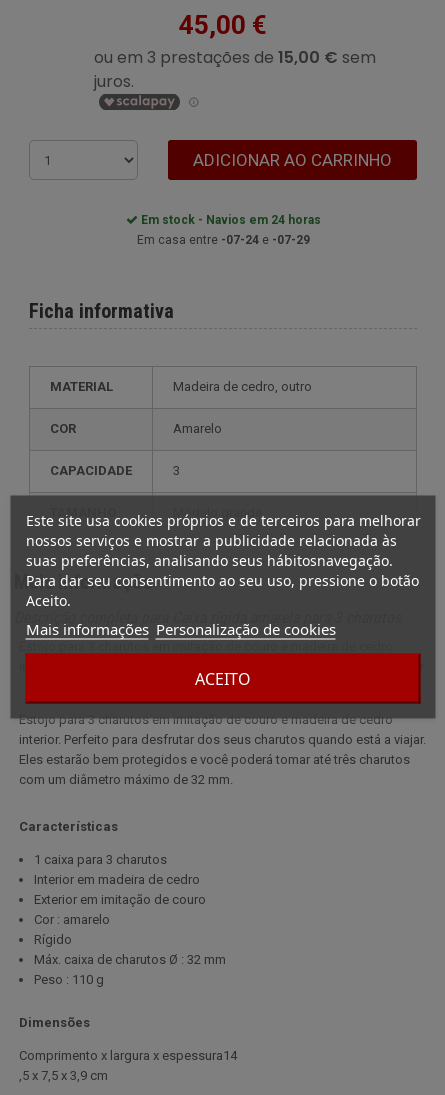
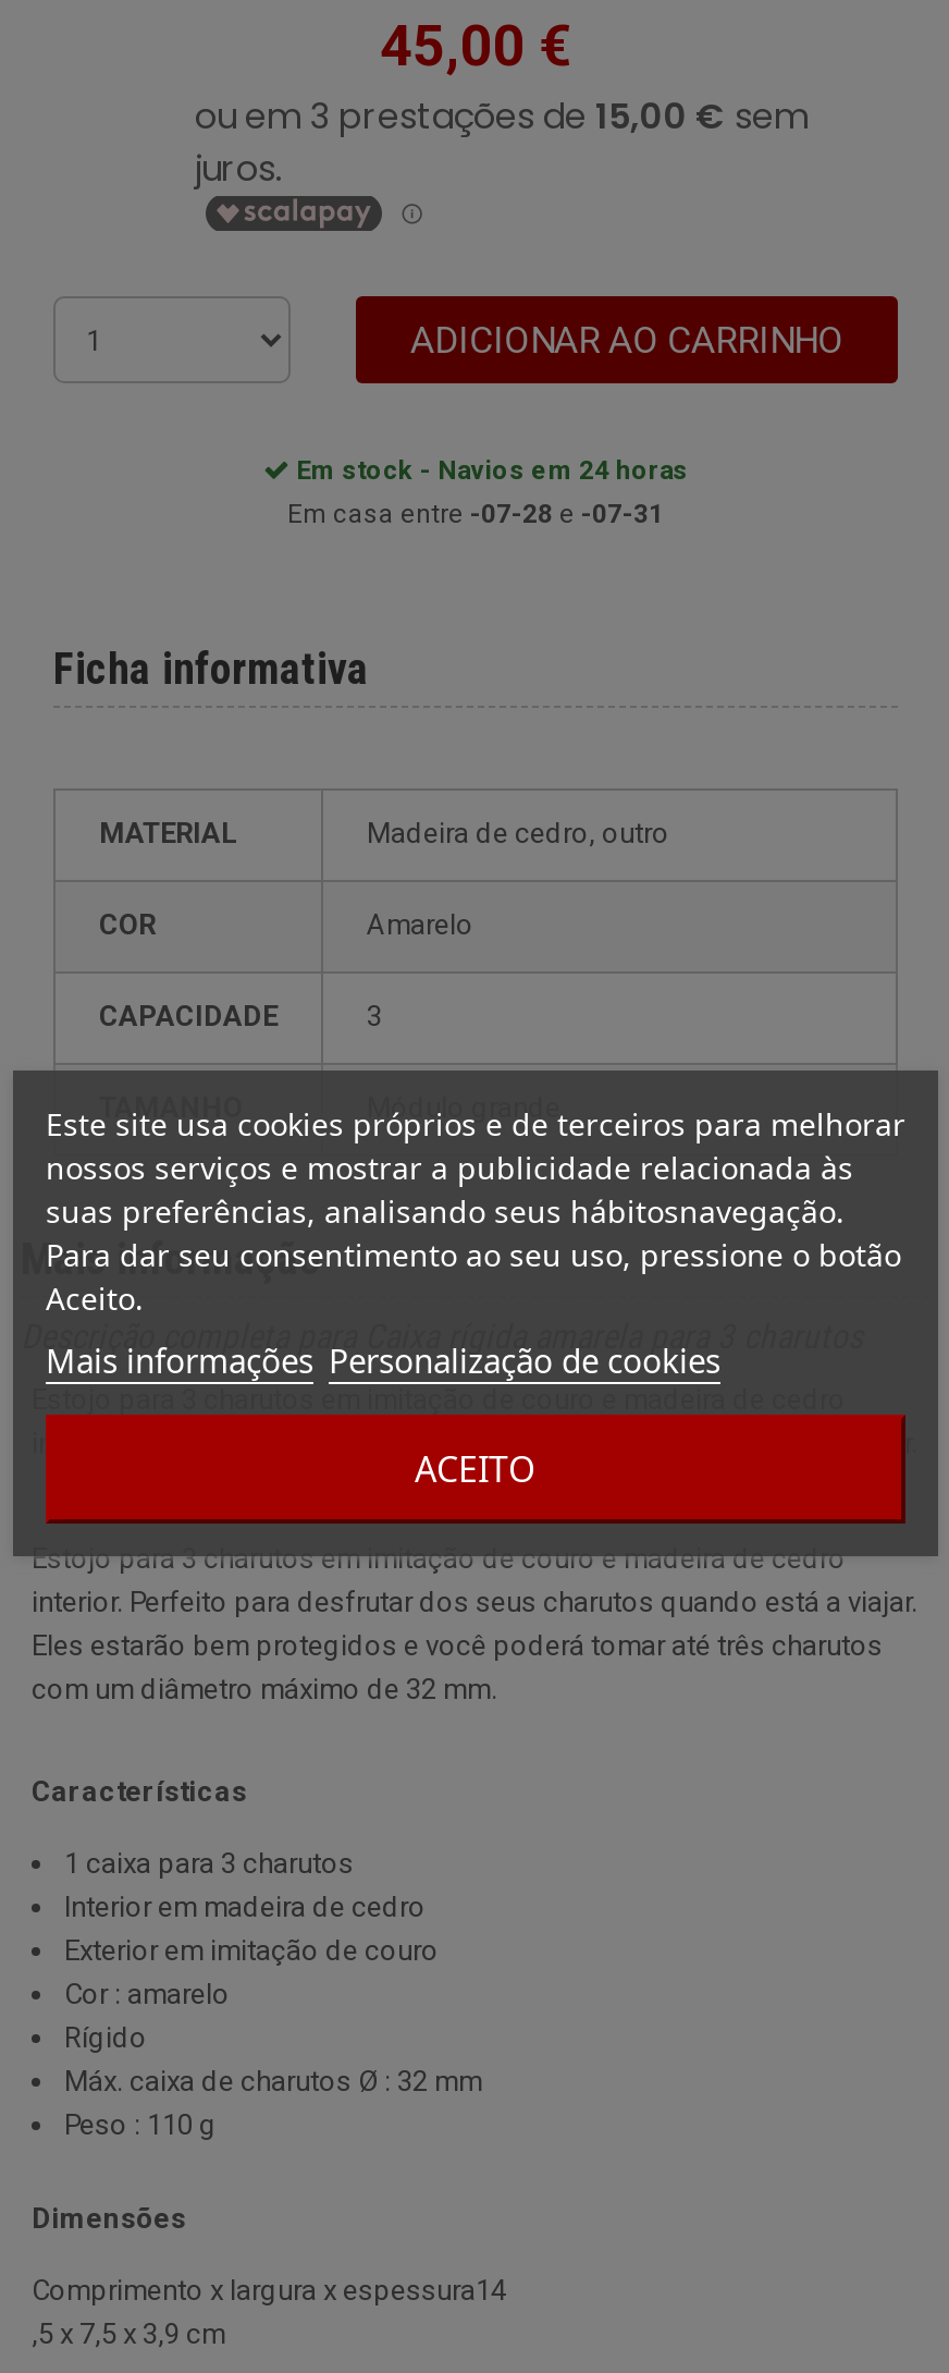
- Em casa entre -07-24 e -07-29
+ Em casa entre -07-28 e -07-31
